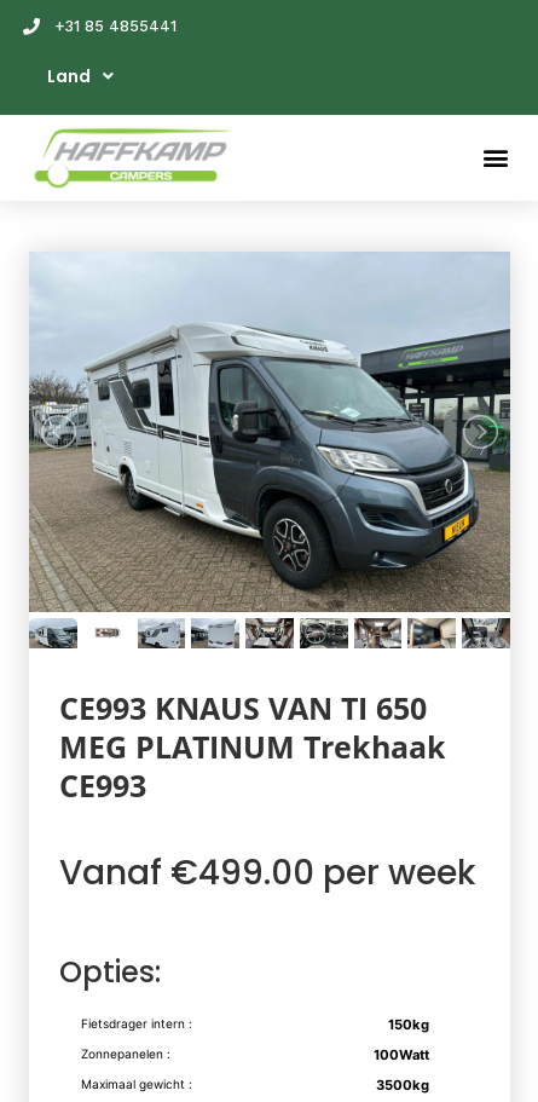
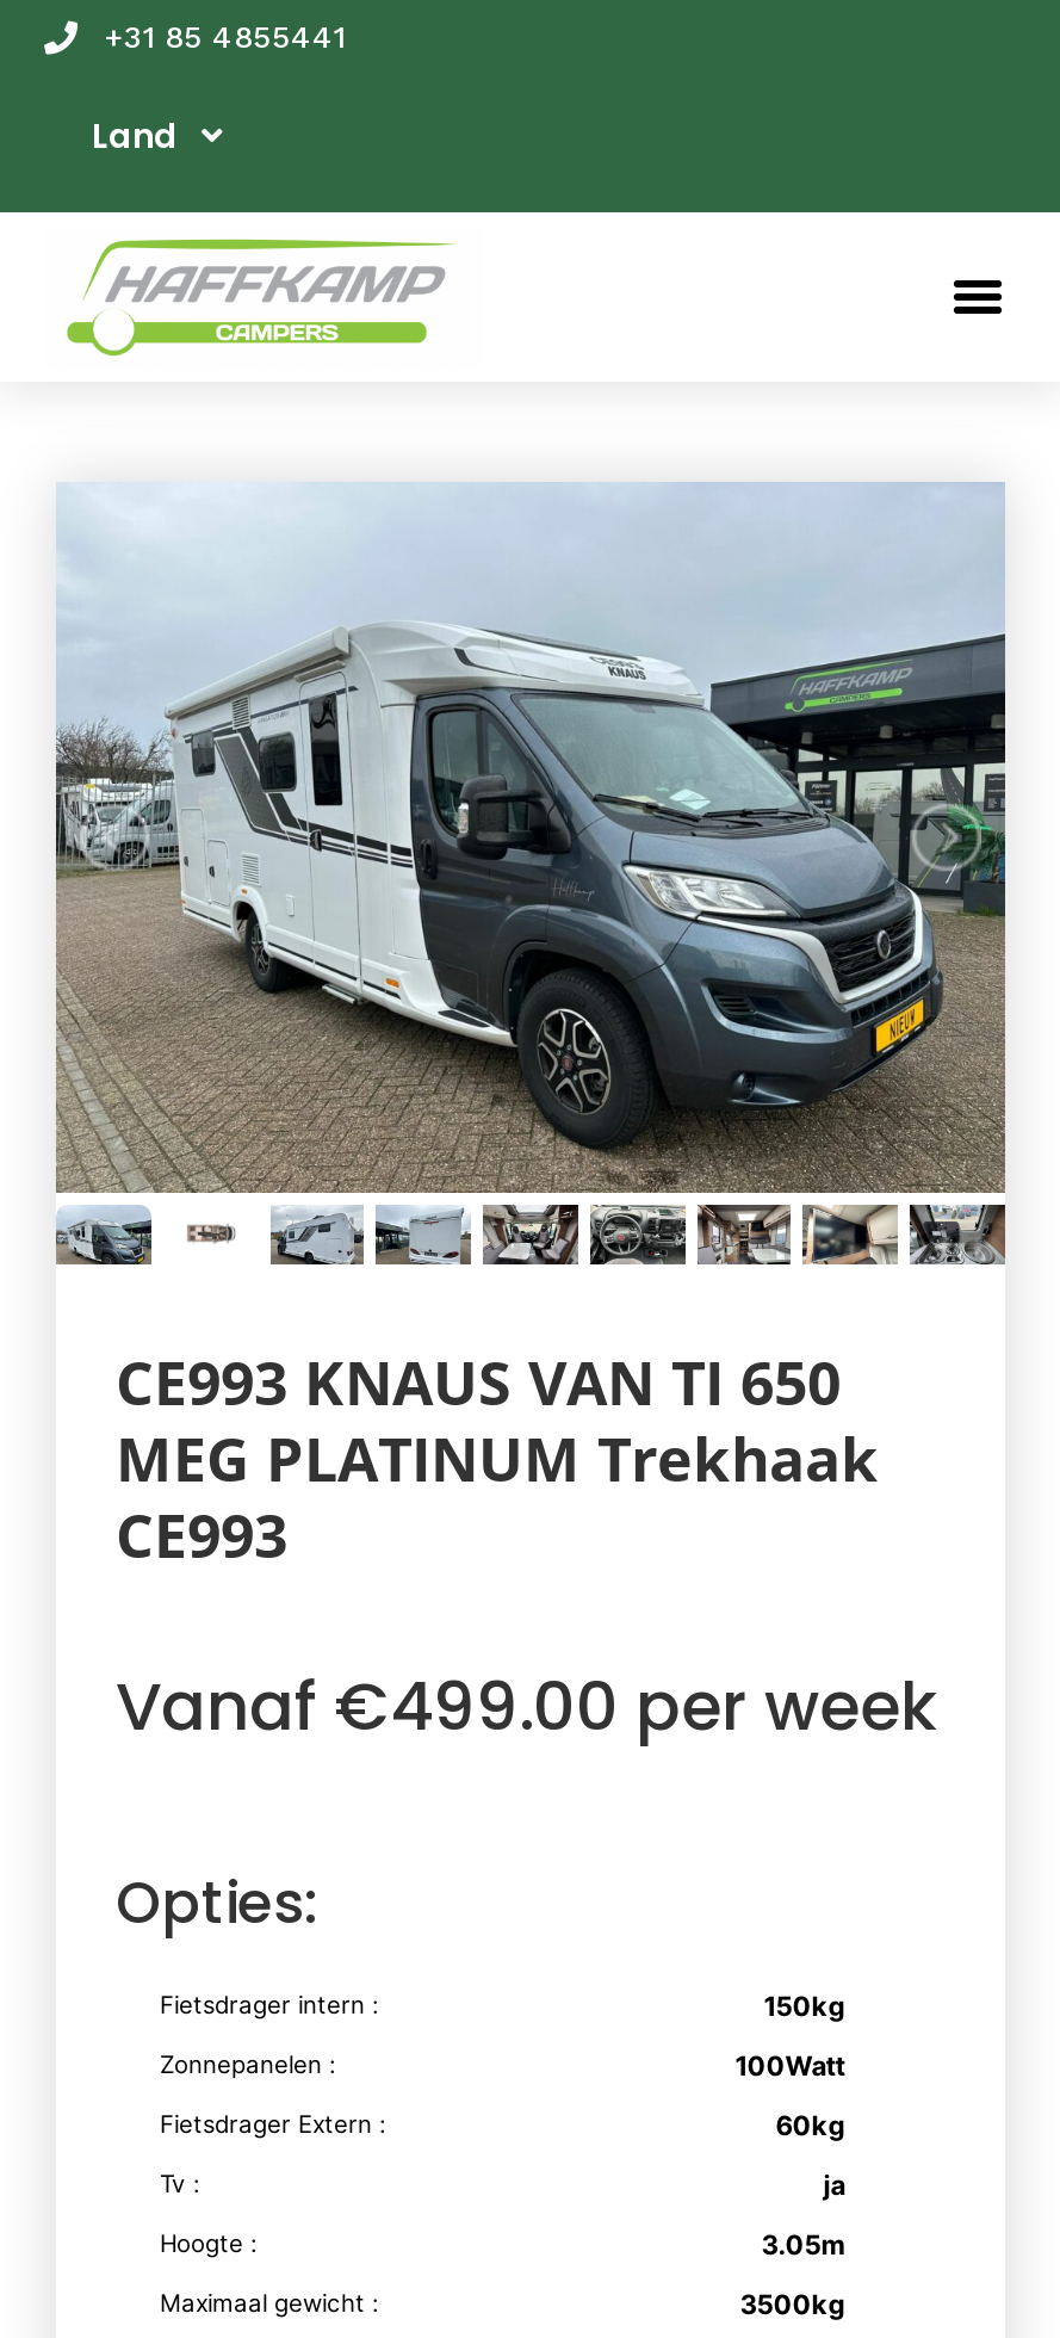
+ Fietsdrager Extern :
+ 60kg
+ Tv :
+ ja
+ Hoogte :
+ 3.05m
